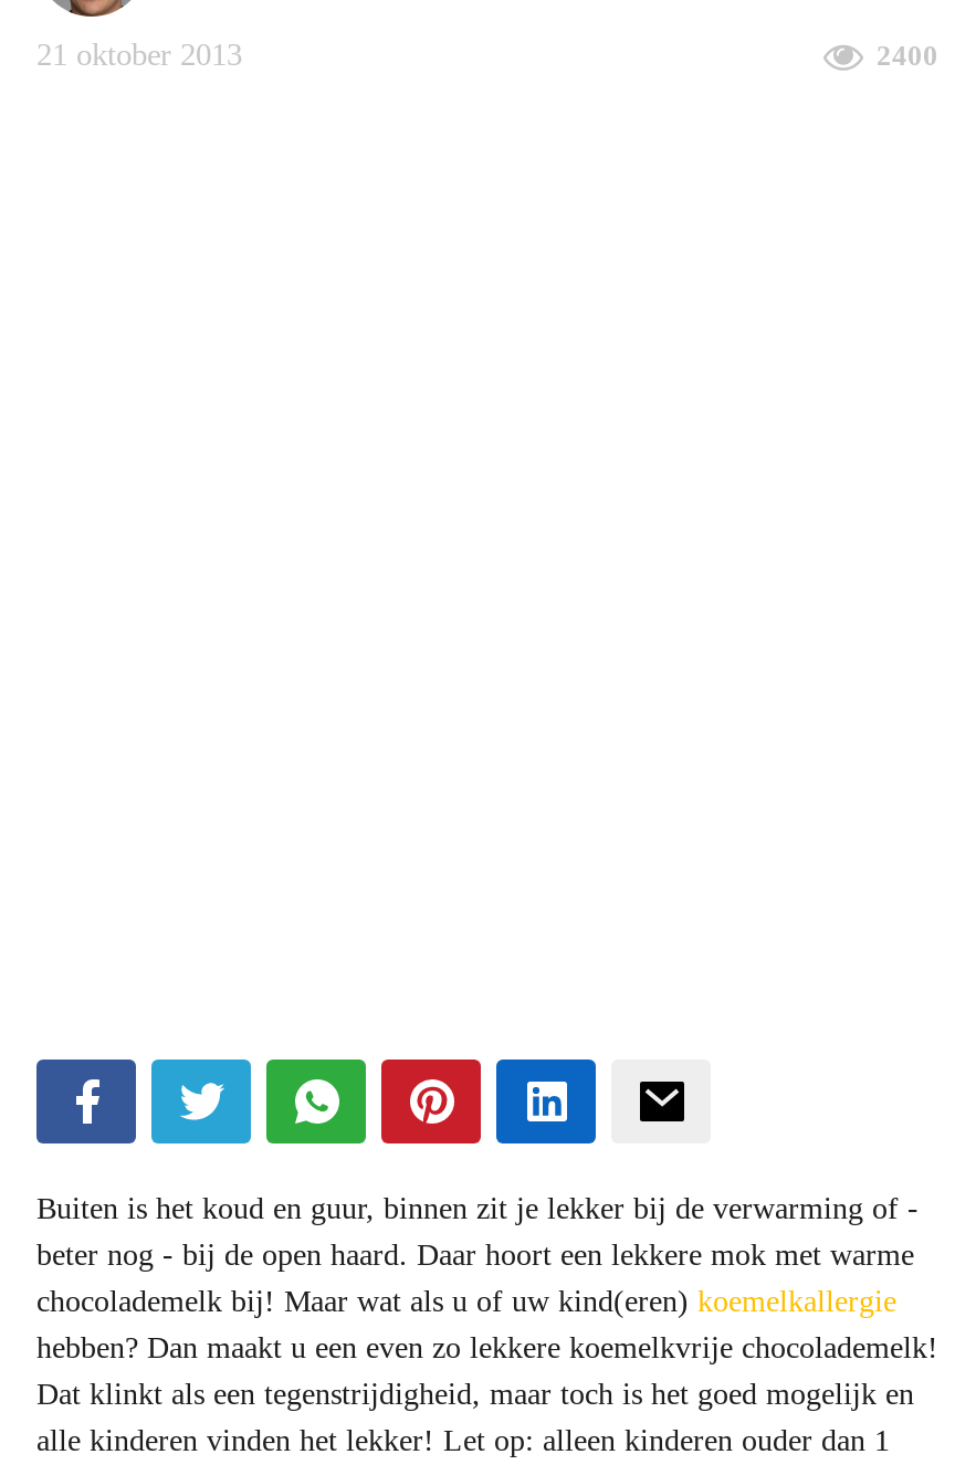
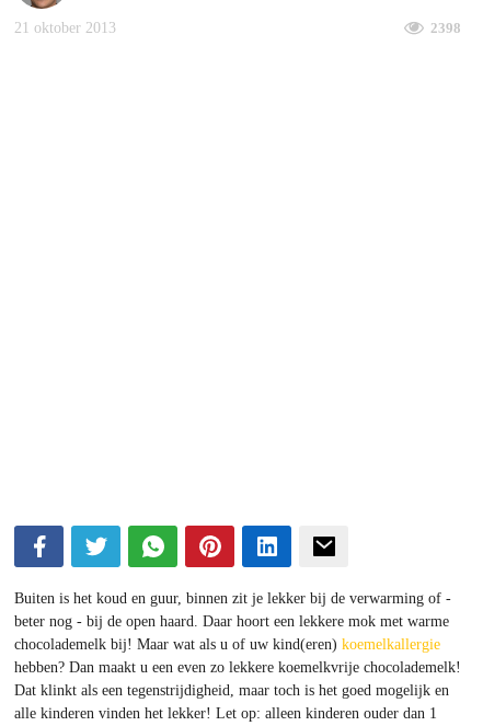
- 2400
+ 2398
